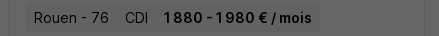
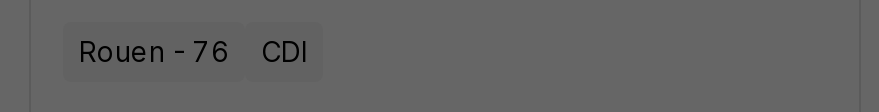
- 1 880 - 1 980 € / mois
